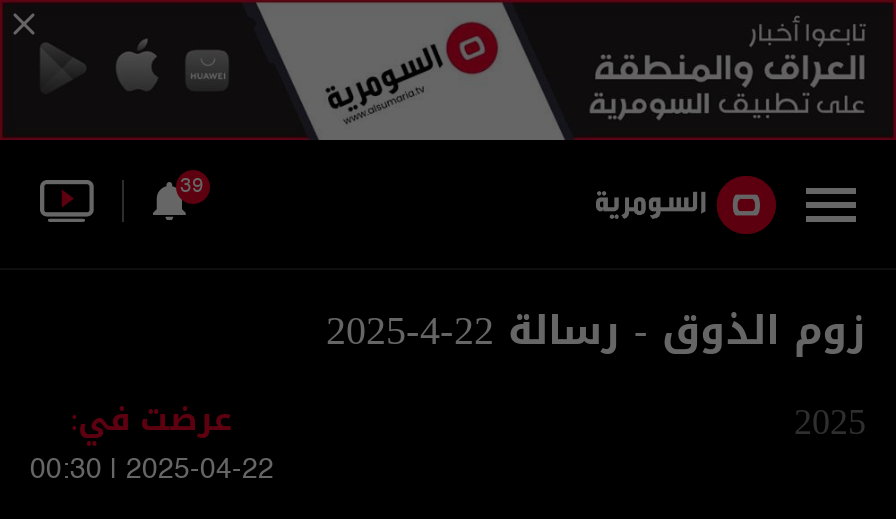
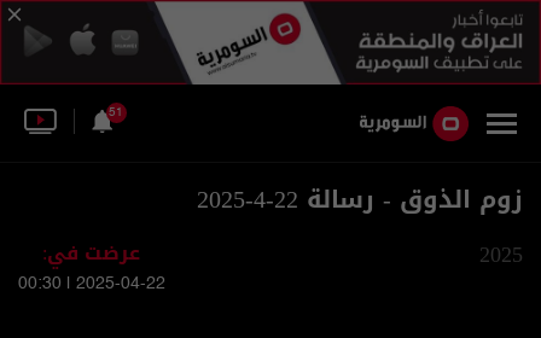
- 39
+ 51
